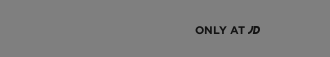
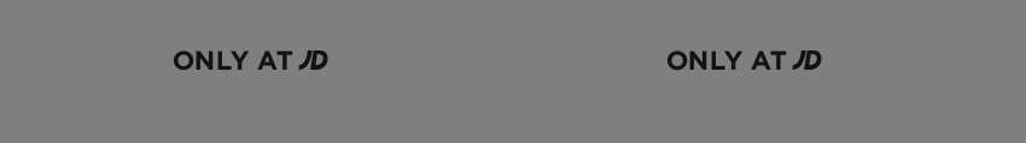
+ ONLY AT
